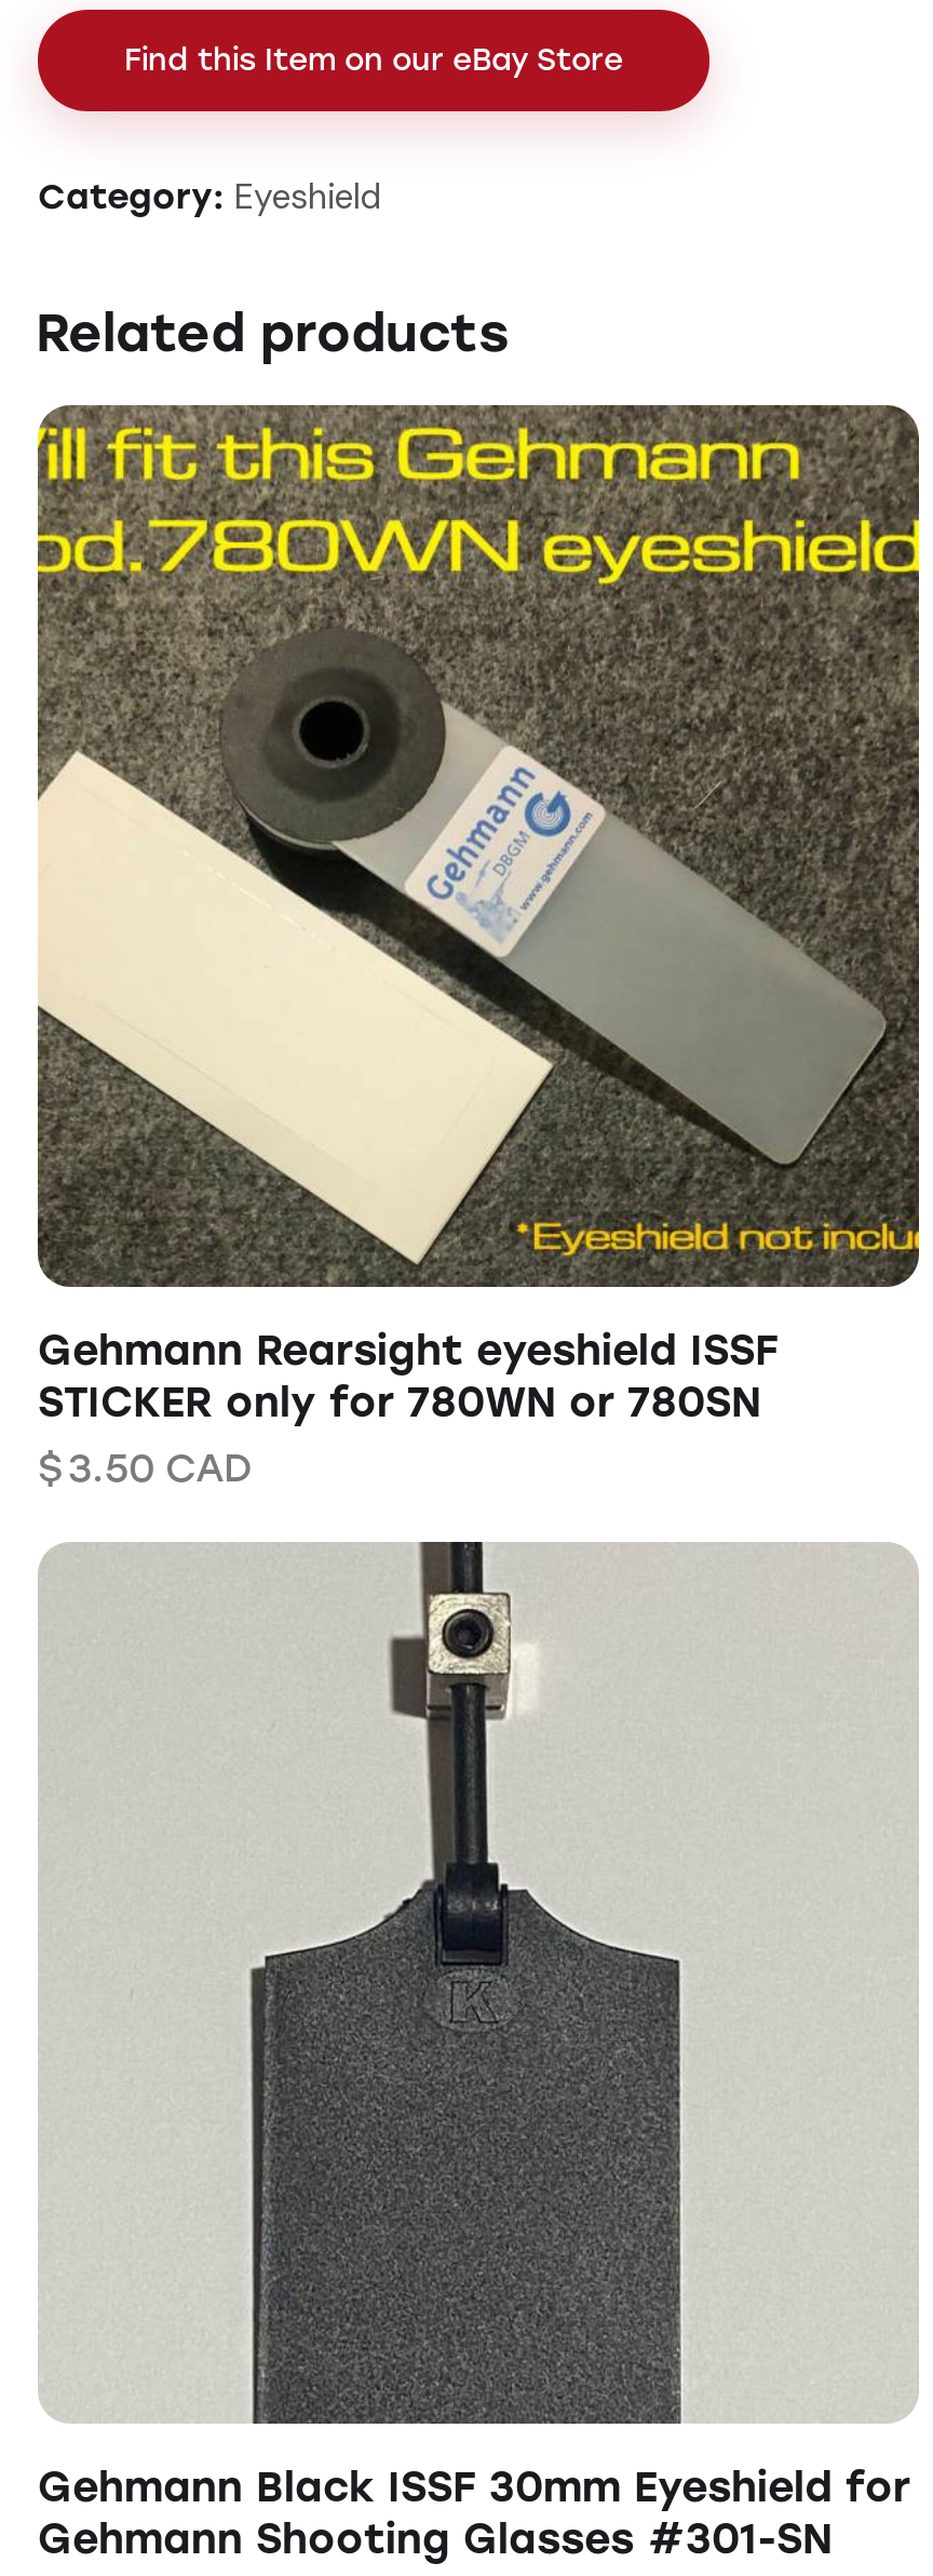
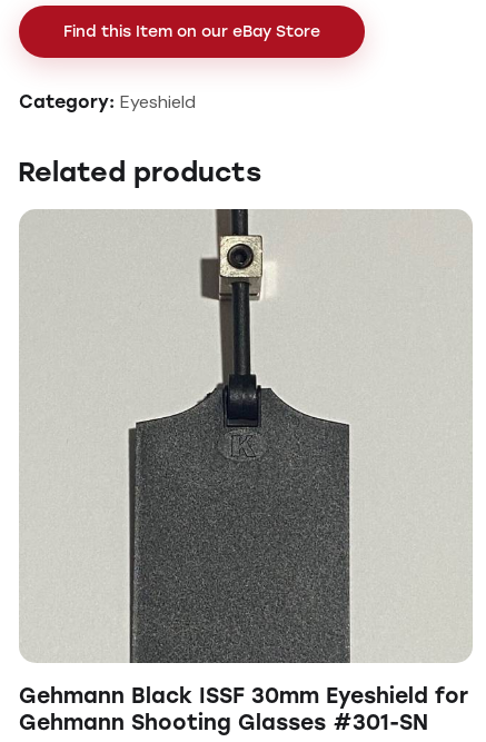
- [image]
- Gehmann Rearsight eyeshield ISSF
- STICKER only for 780WN or 780SN
- $3.50 CAD
